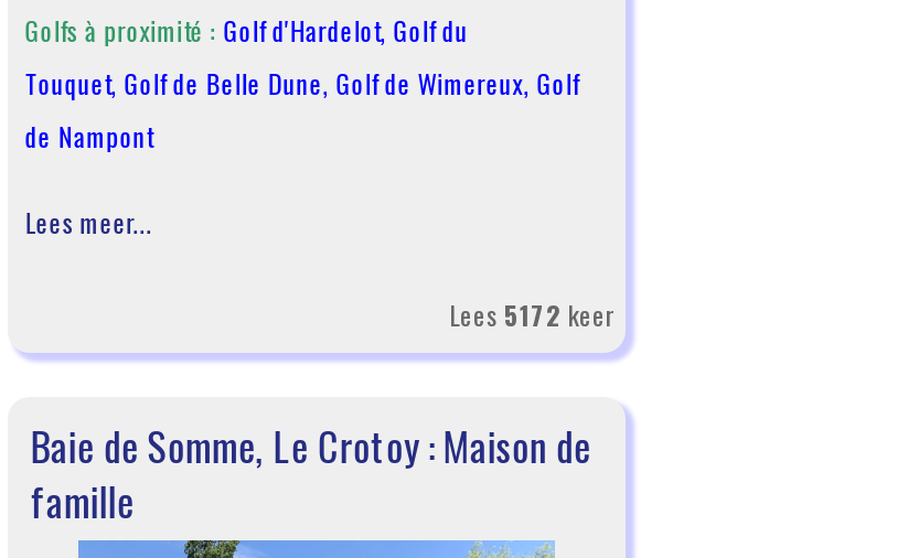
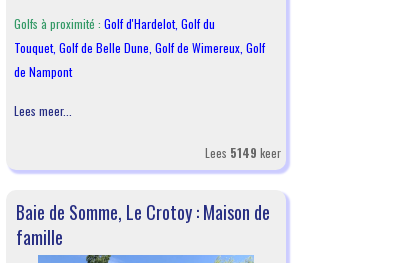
- Lees 5172 keer
+ Lees 5149 keer
